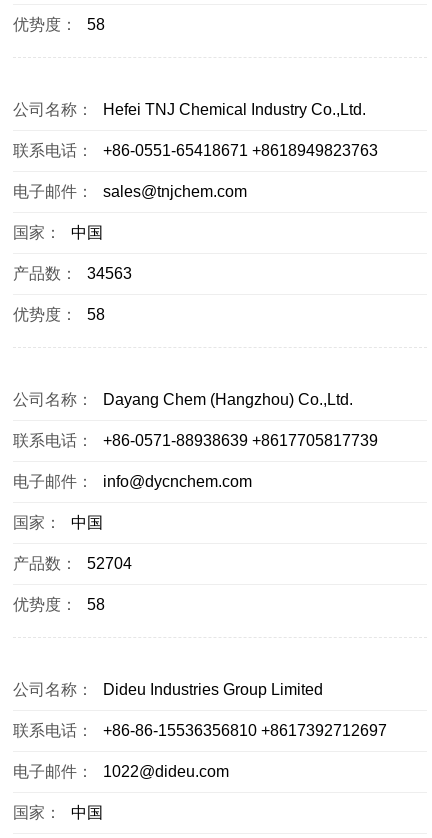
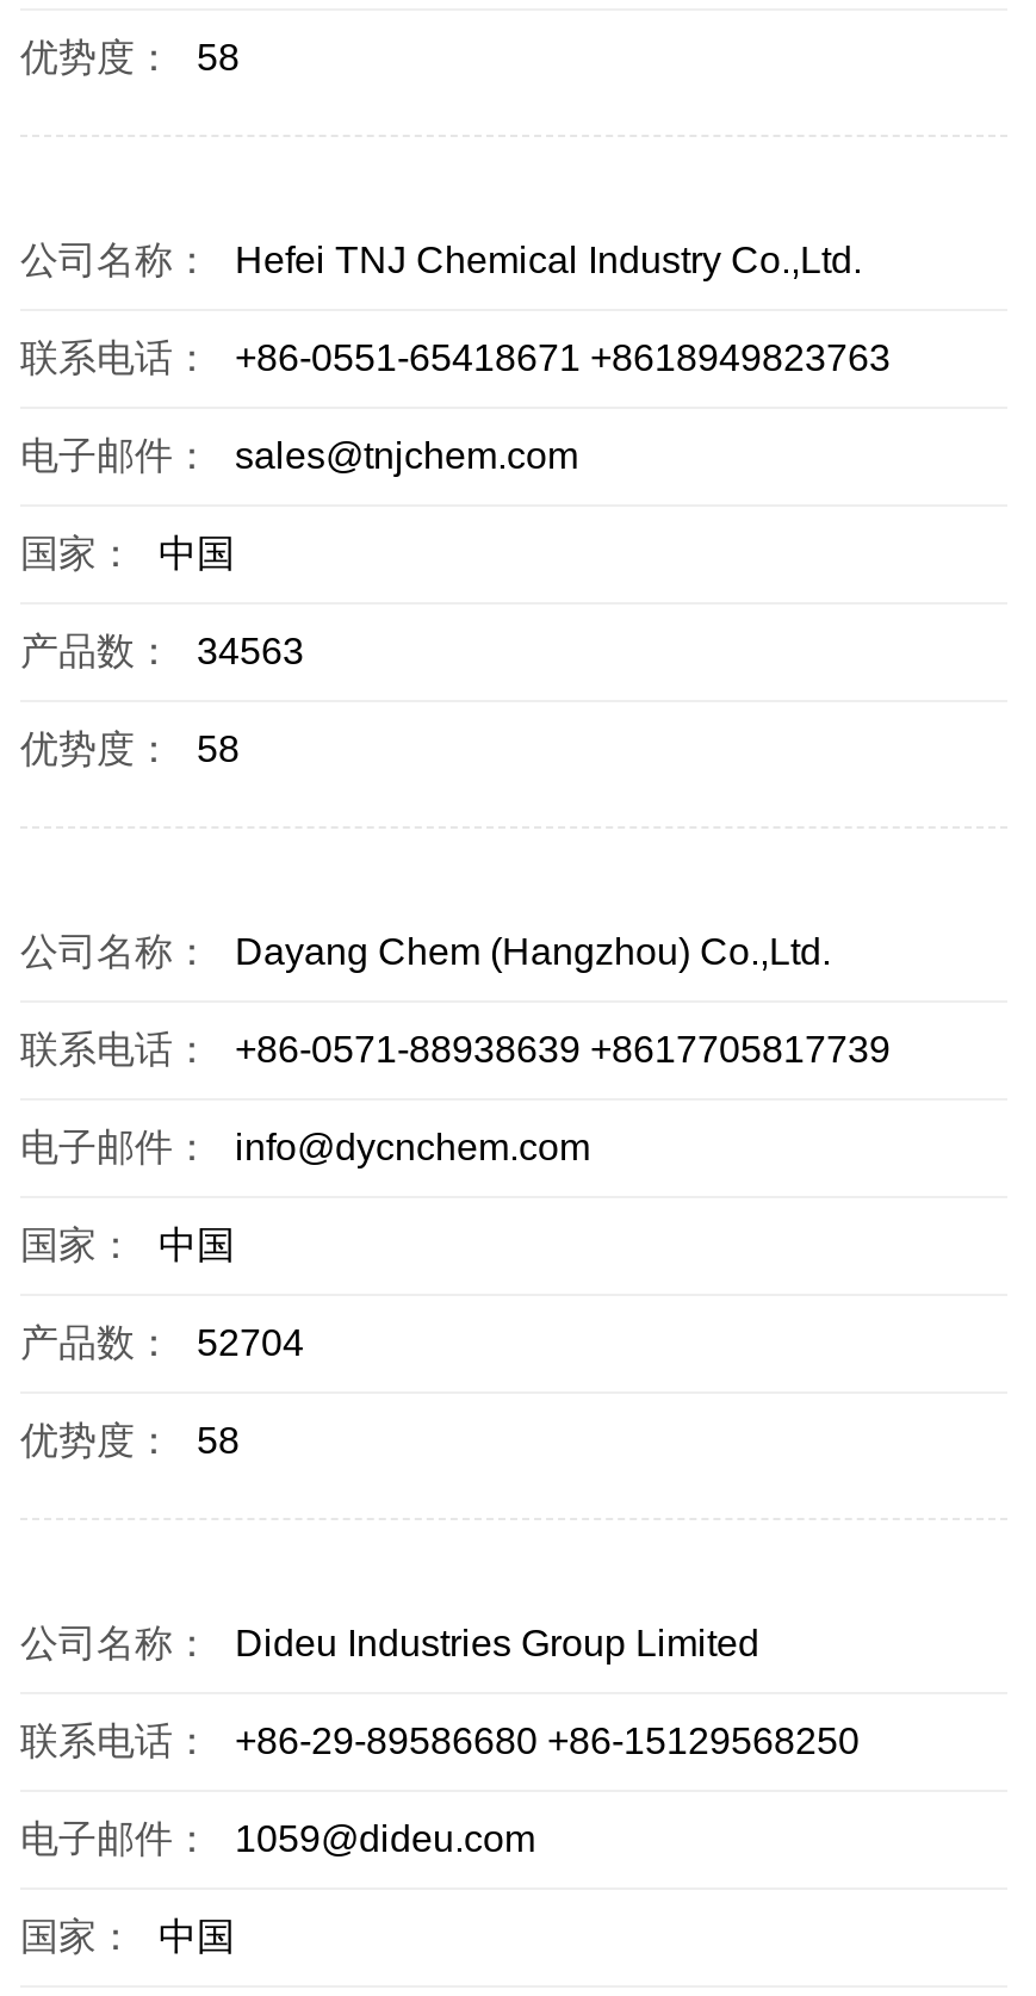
- 联系电话： +86-86-15536356810 +8617392712697
+ 联系电话： +86-29-89586680 +86-15129568250

- 电子邮件： 1022@dideu.com
+ 电子邮件： 1059@dideu.com
